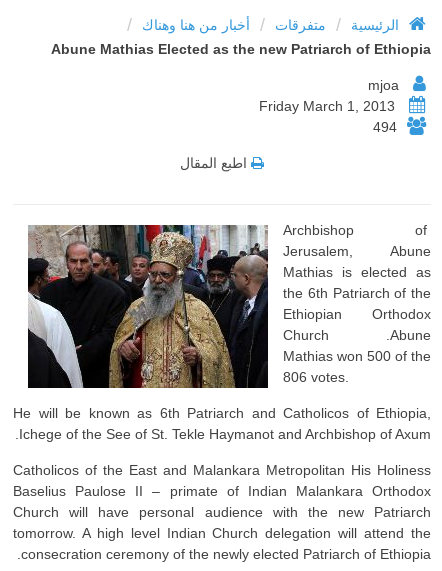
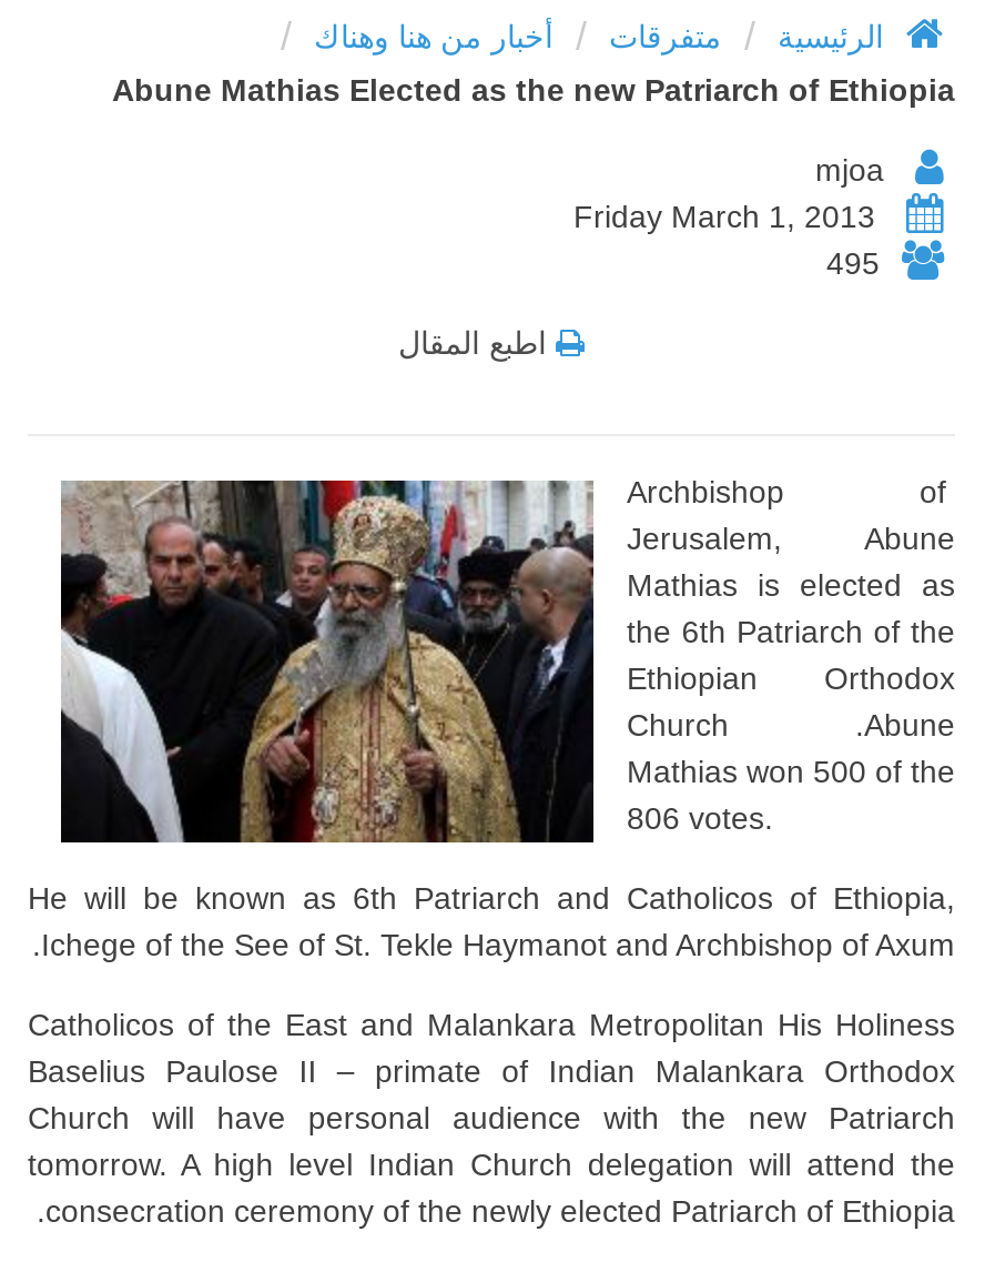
- 494
+ 495
